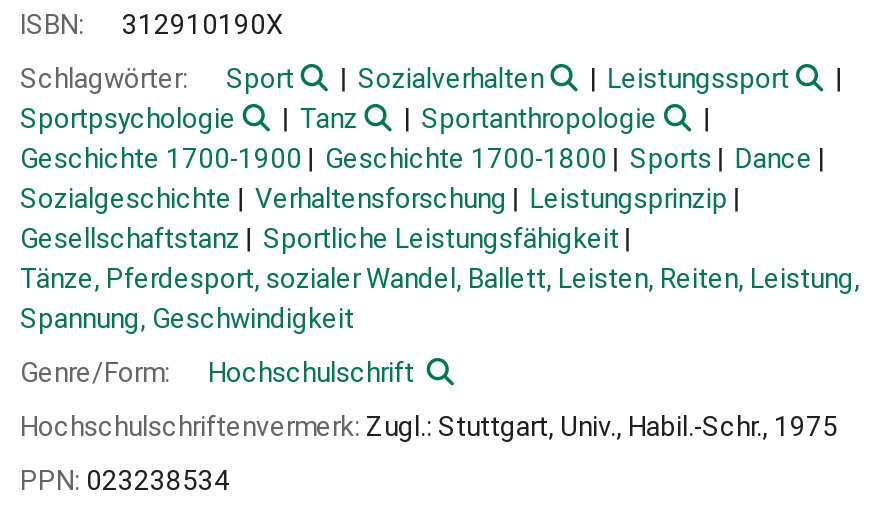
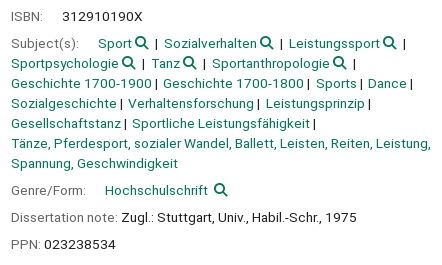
- Schlagwörter:
+ Subject(s):

- Hochschulschriftenvermerk: Zugl.: Stuttgart, Univ., Habil.-Schr., 1975
+ Dissertation note: Zugl.: Stuttgart, Univ., Habil.-Schr., 1975
